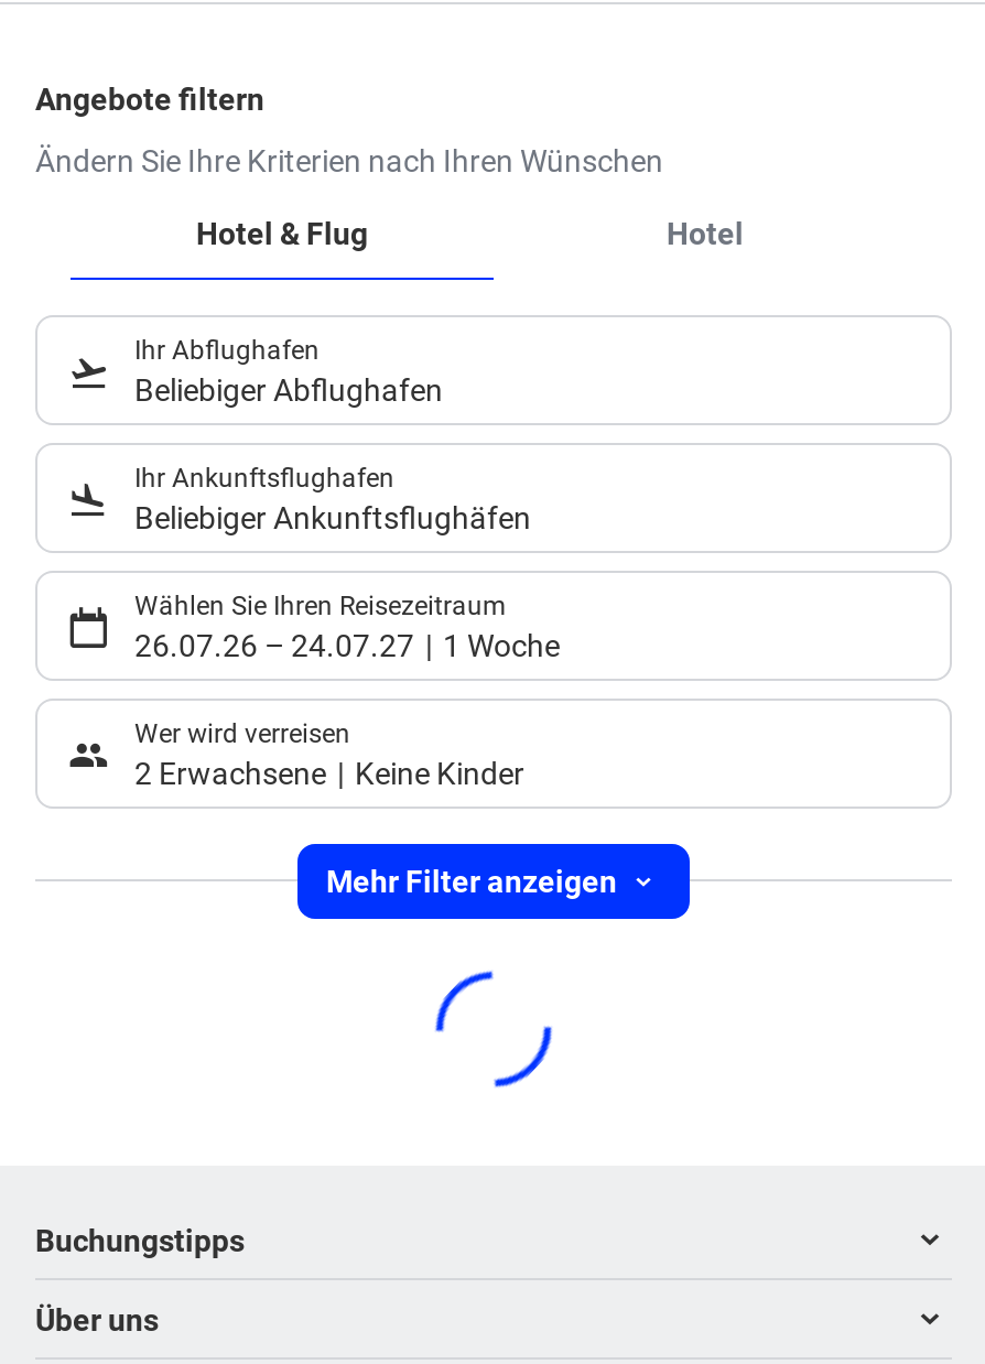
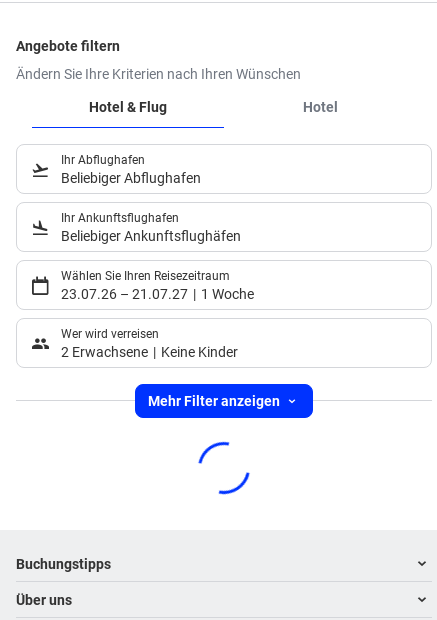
- 26.07.26 – 24.07.27 1 Woche
+ 23.07.26 – 21.07.27 1 Woche
